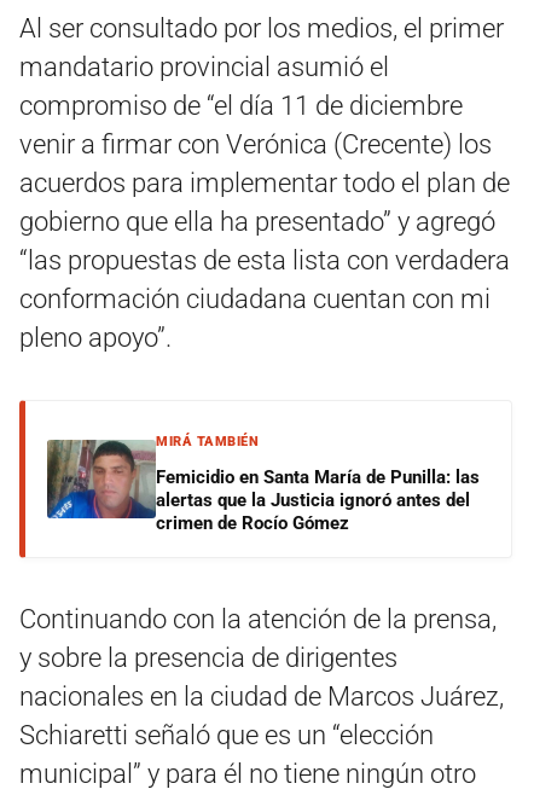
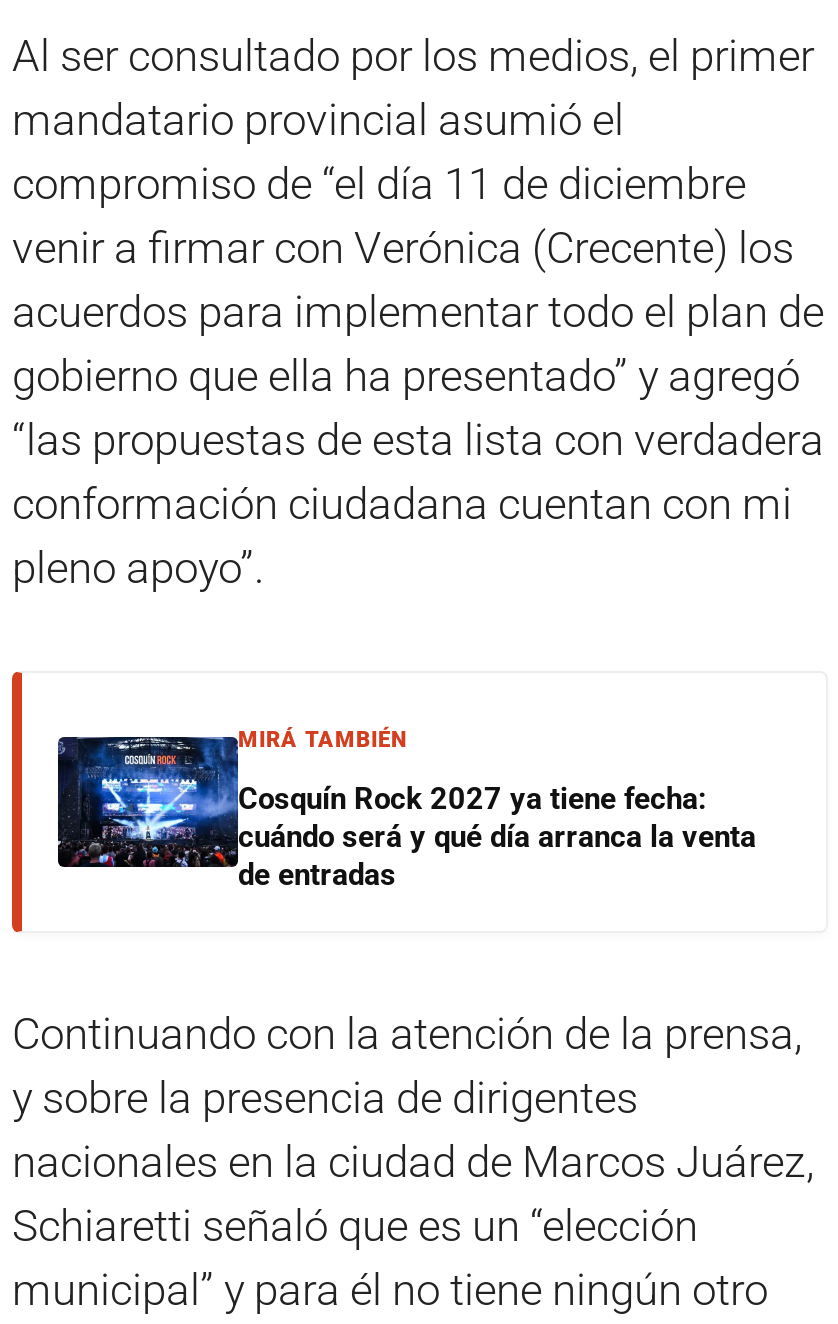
- [image]
- Femicidio en Santa María de Punilla: las
- alertas que la Justicia ignoró antes del
- crimen de Rocío Gómez
+ [image]
+ Cosquín Rock 2027 ya tiene fecha:
+ cuándo será y qué día arranca la venta
+ de entradas
